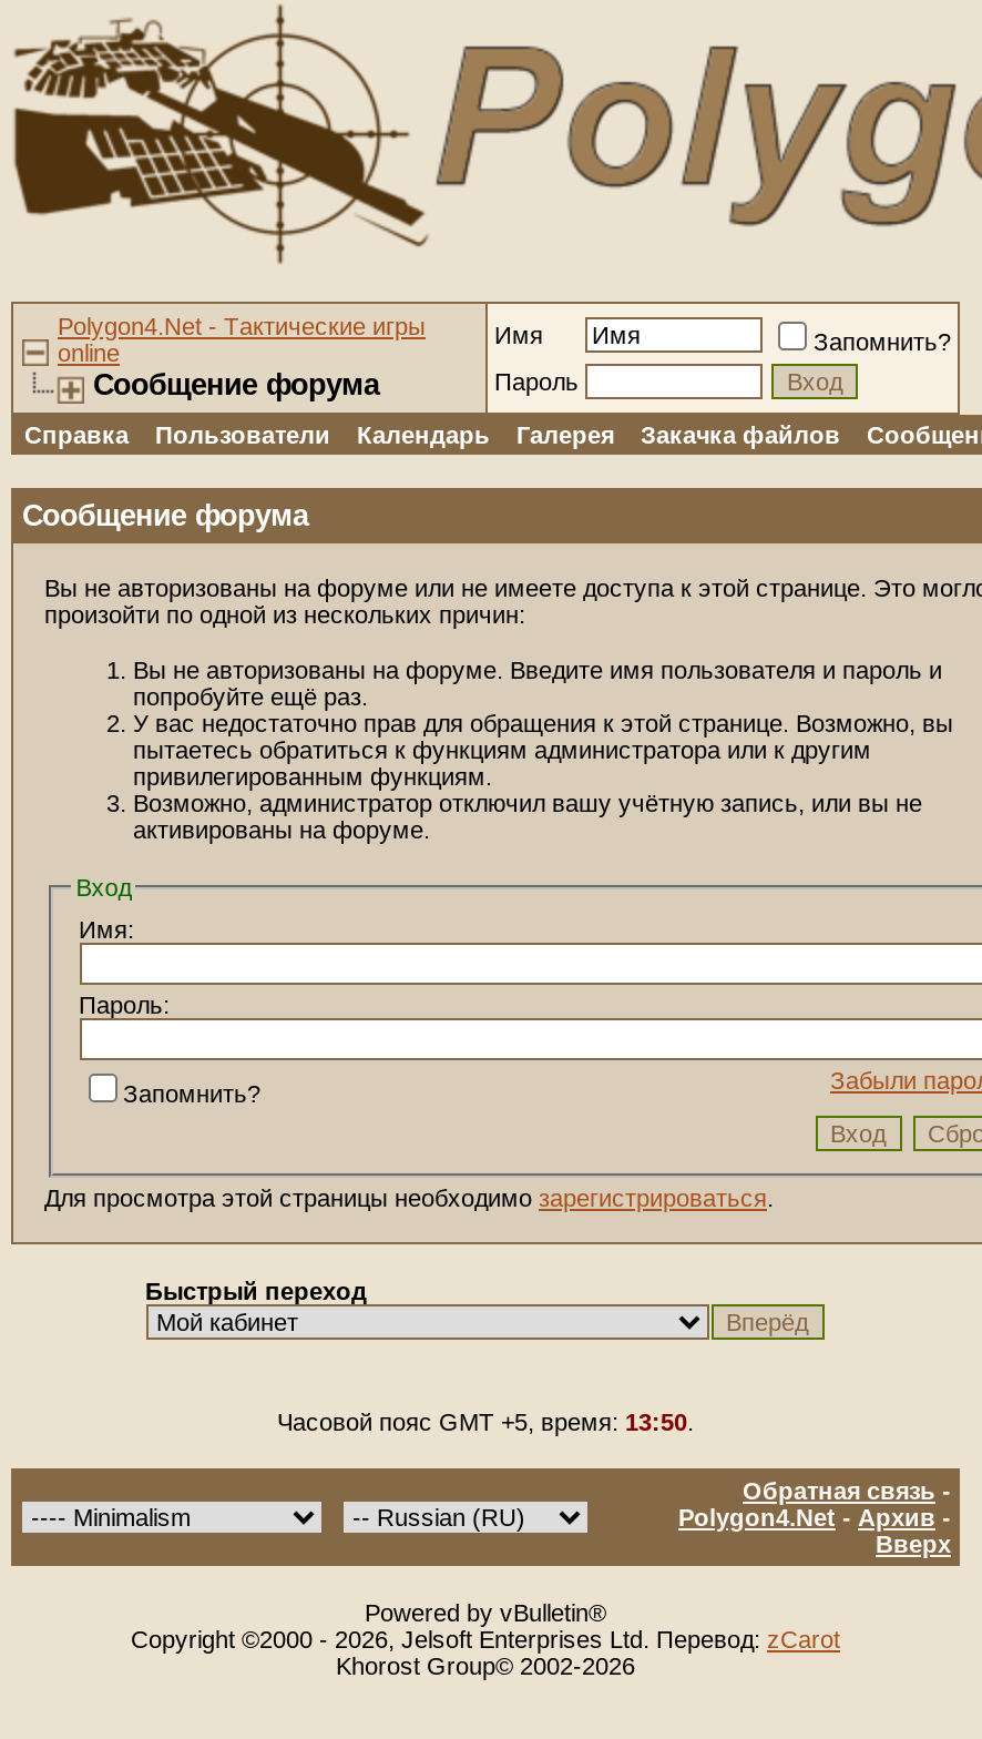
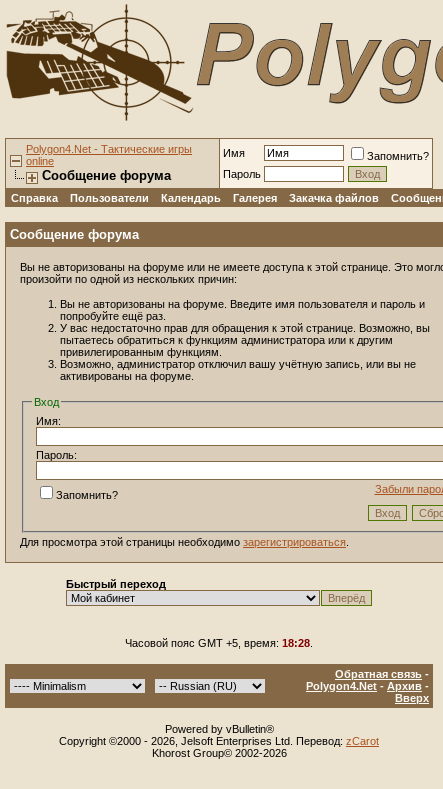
- Часовой пояс GMT +5, время: 13:50.
+ Часовой пояс GMT +5, время: 18:28.
